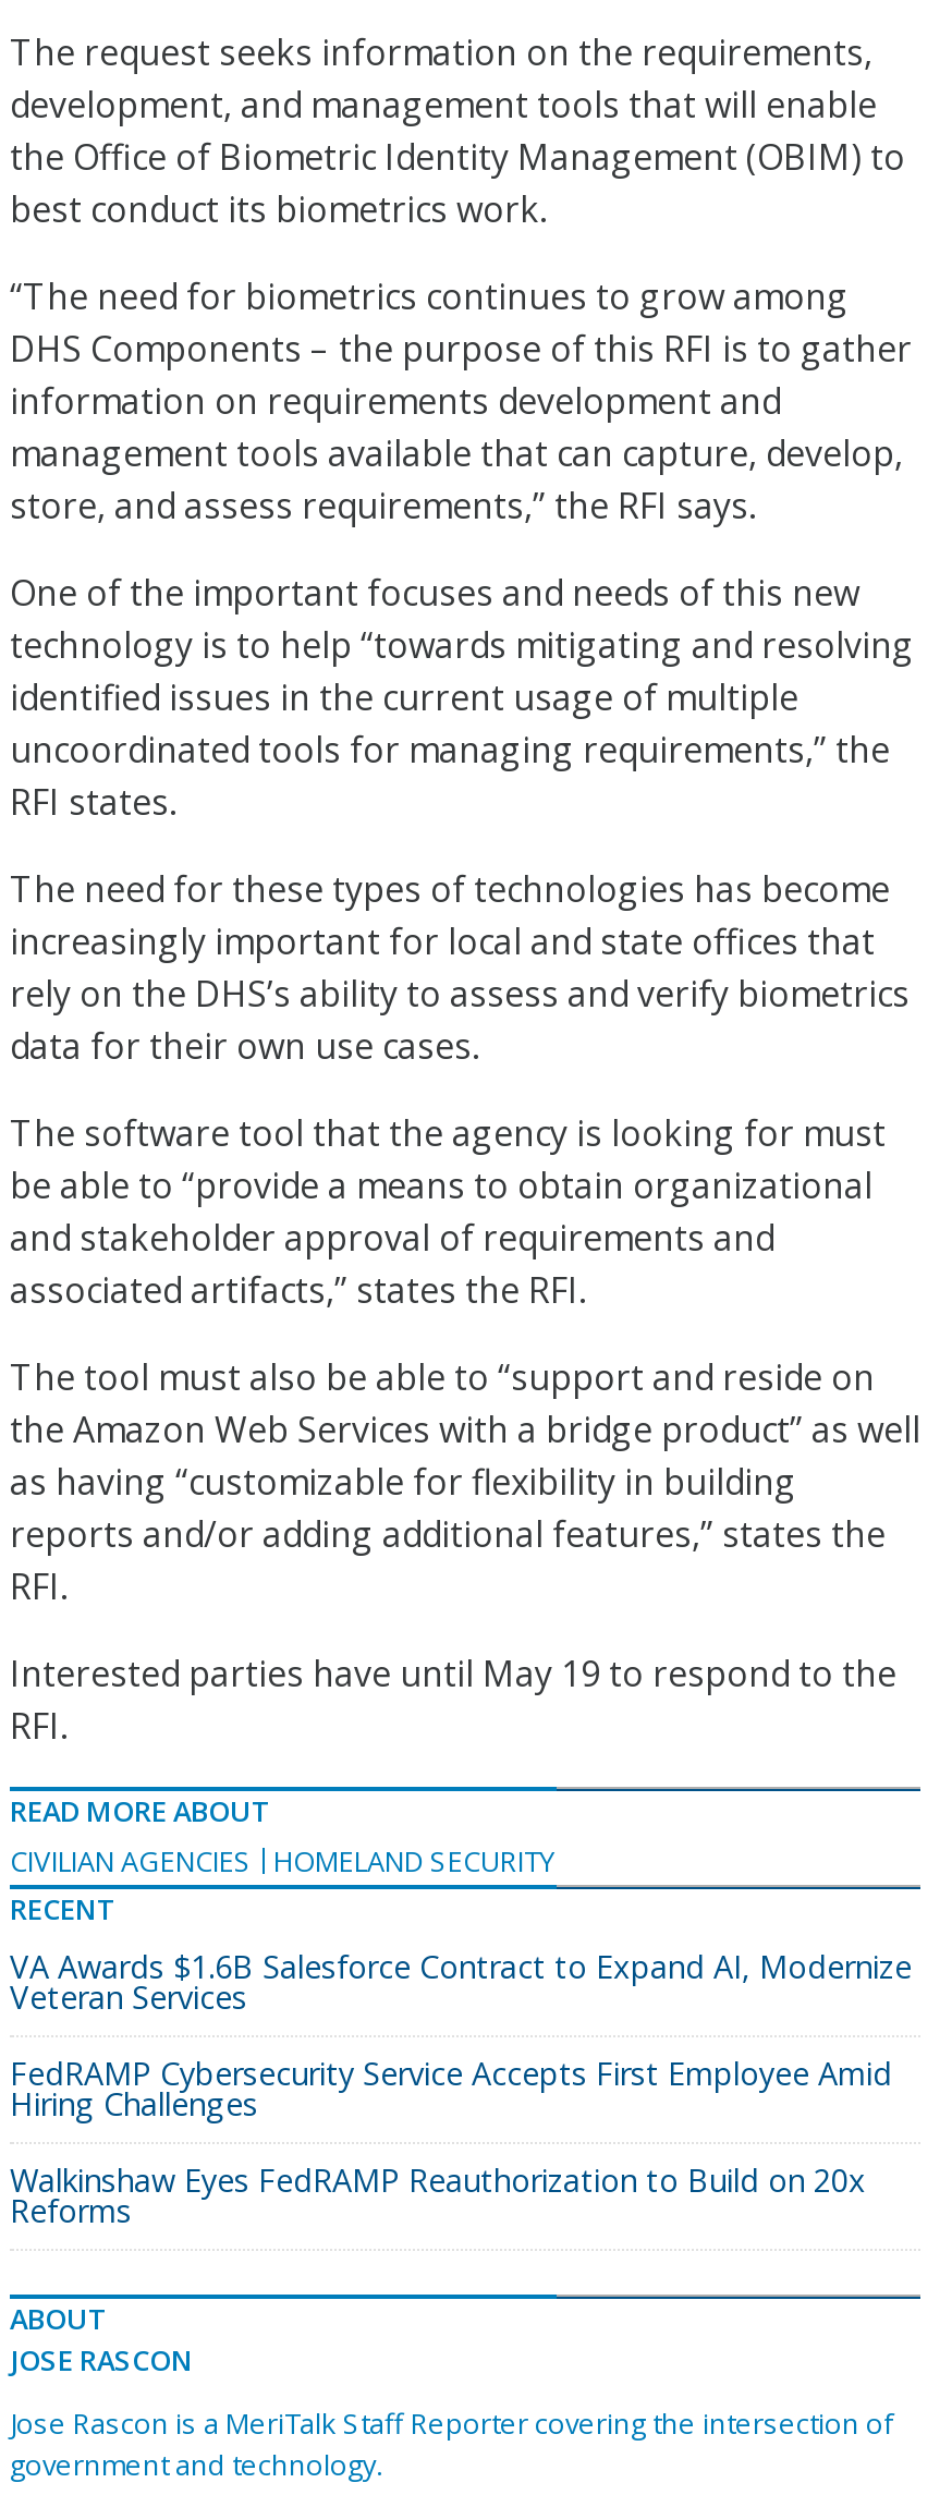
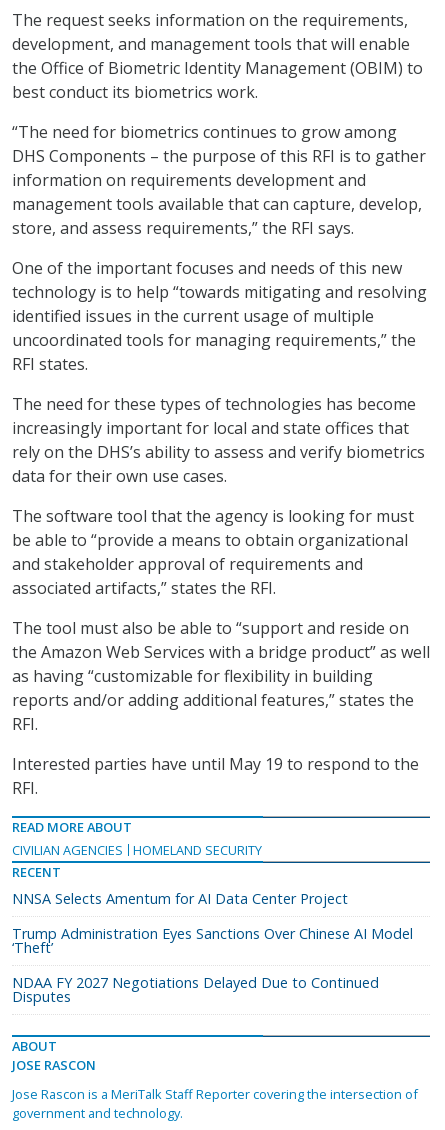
- VA Awards $1.6B Salesforce Contract to Expand AI, Modernize
- Veteran Services
+ NNSA Selects Amentum for AI Data Center Project

- FedRAMP Cybersecurity Service Accepts First Employee Amid
- Hiring Challenges
+ Trump Administration Eyes Sanctions Over Chinese AI Model
+ ‘Theft’

- Walkinshaw Eyes FedRAMP Reauthorization to Build on 20x
- Reforms
+ NDAA FY 2027 Negotiations Delayed Due to Continued
+ Disputes
